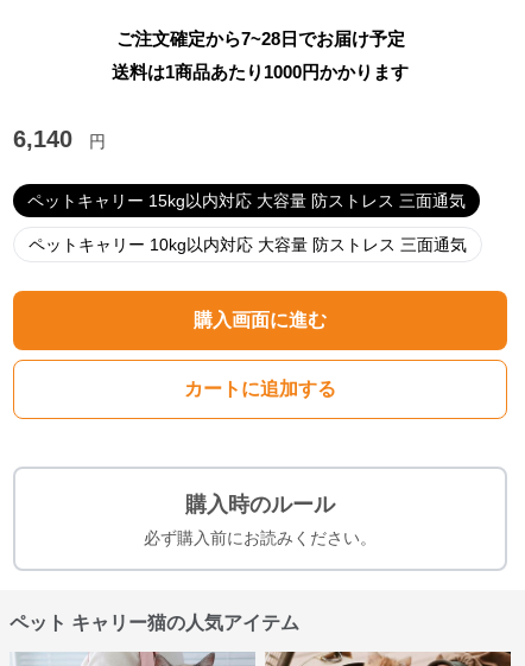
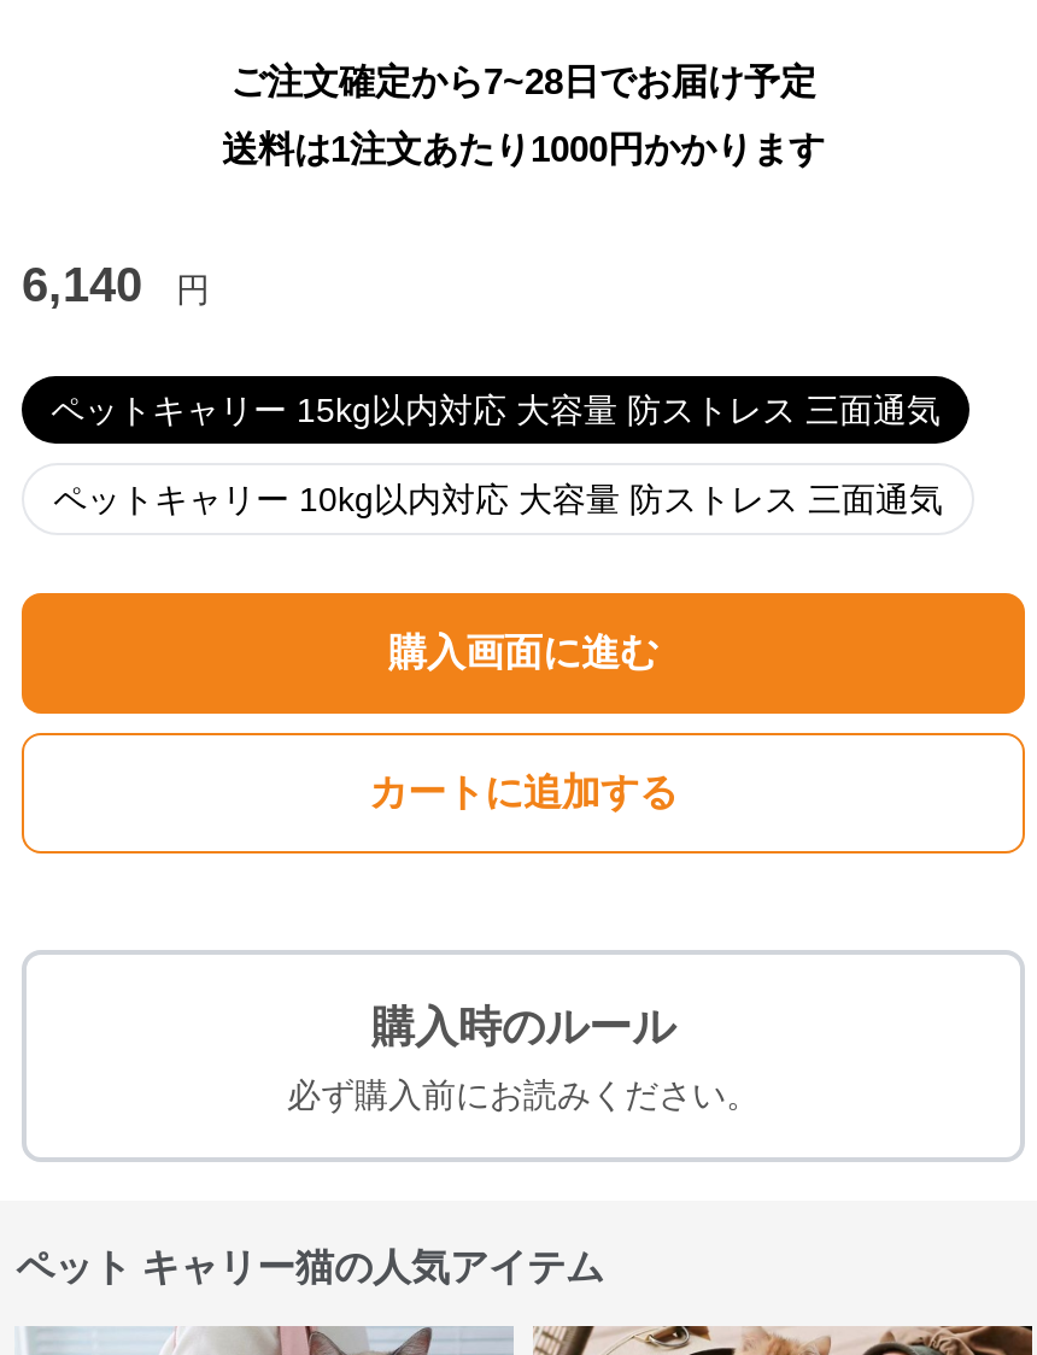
- 送料は1商品あたり1000円かかります
+ 送料は1注文あたり1000円かかります
